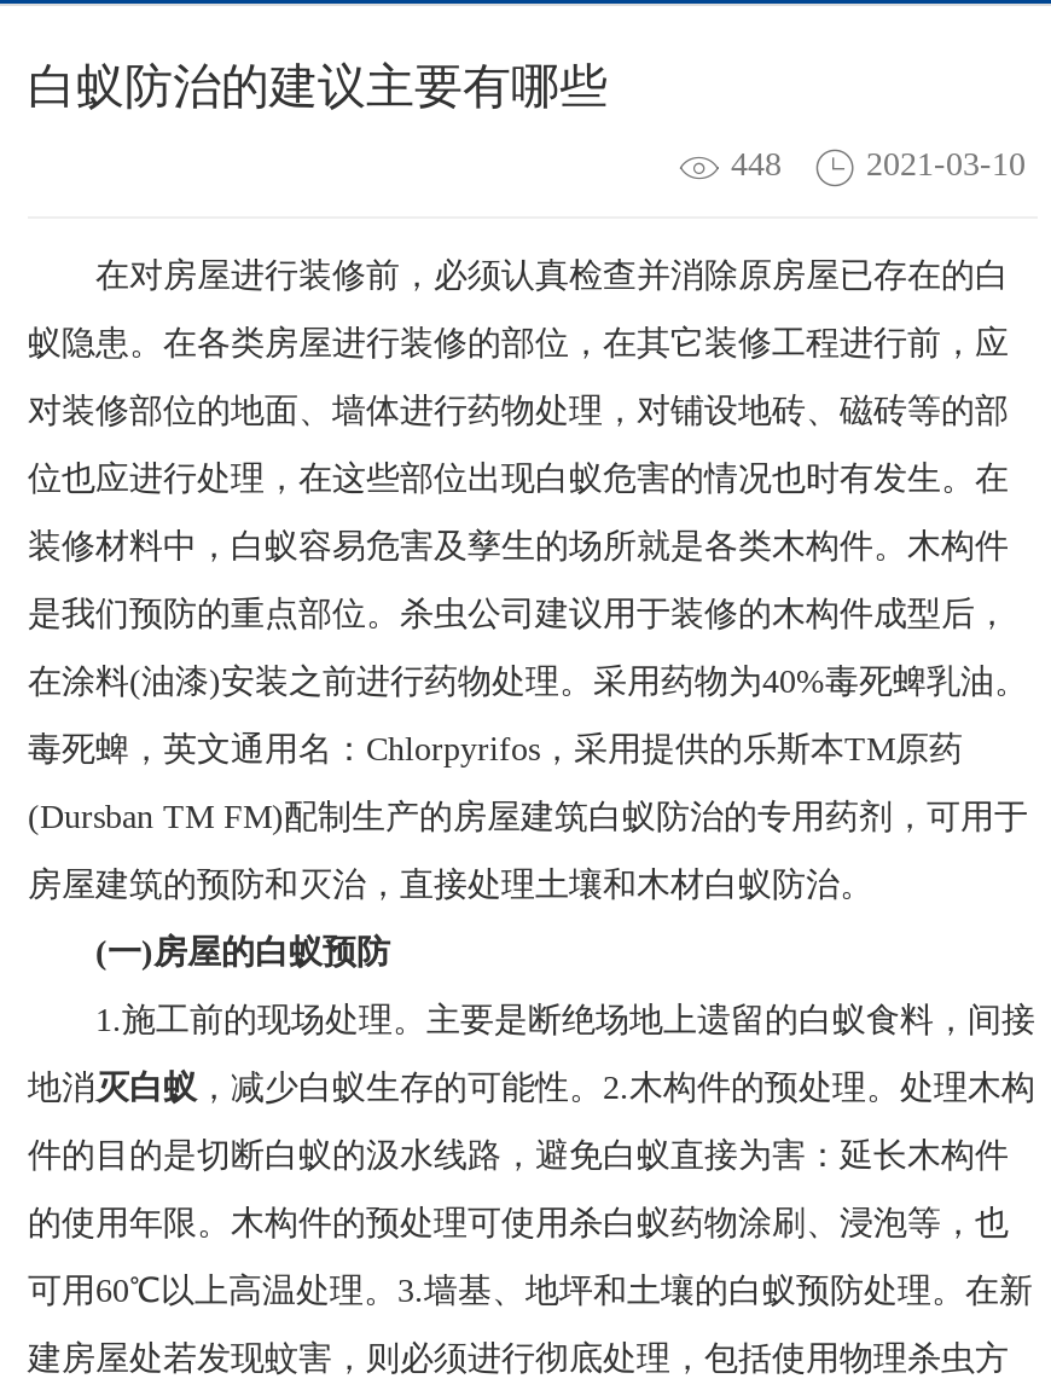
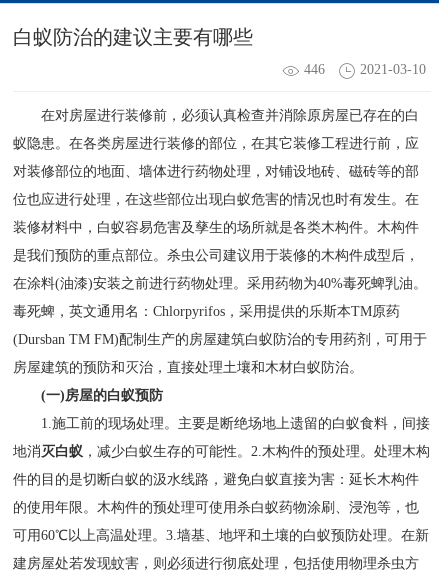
- 448
+ 446
